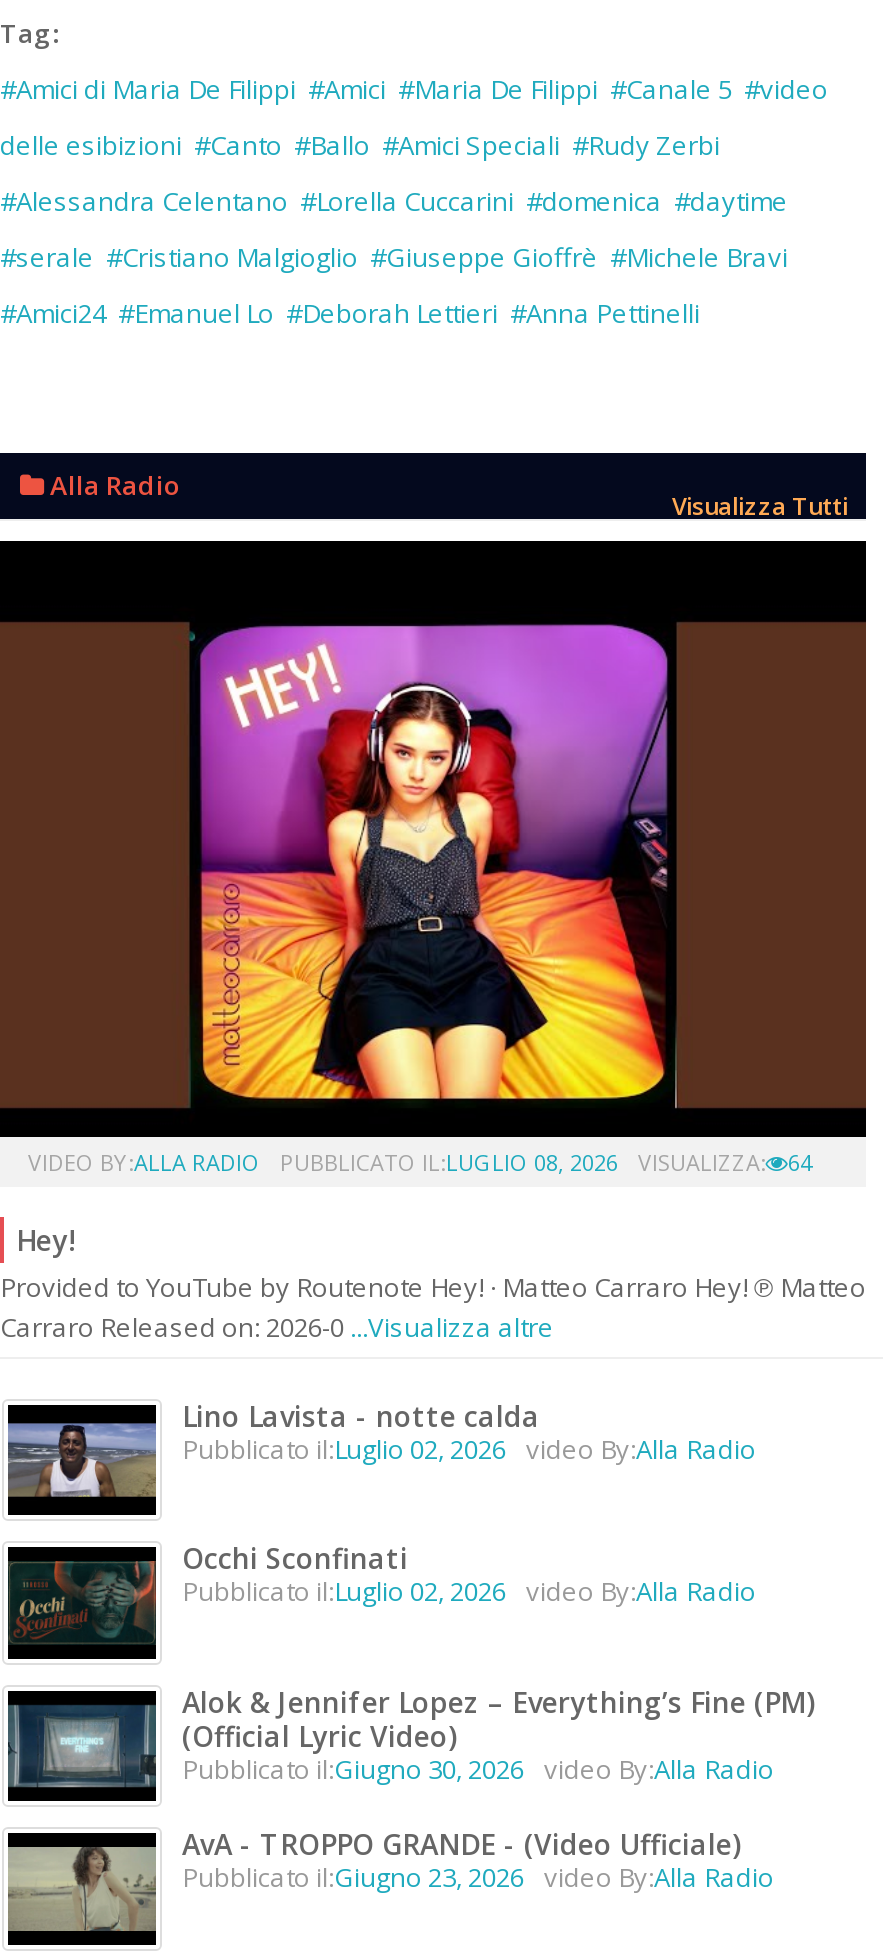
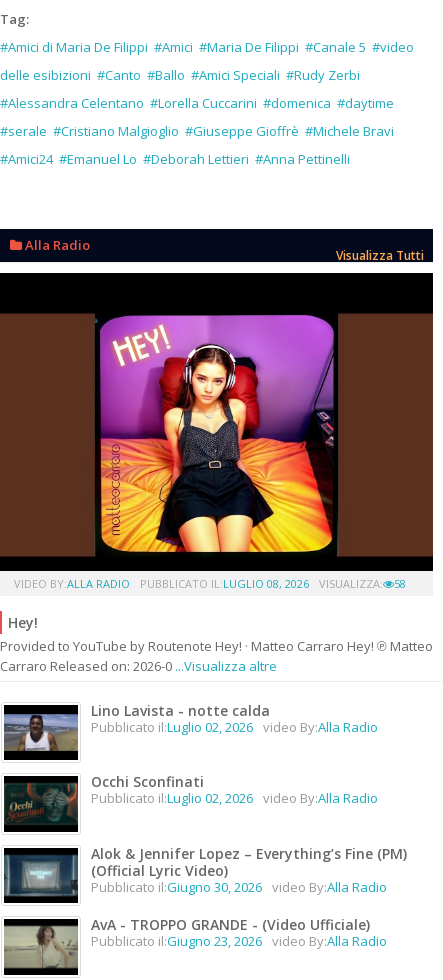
- VIDEO BY:ALLA RADIO PUBBLICATO IL:LUGLIO 08, 2026 VISUALIZZA: 64
+ VIDEO BY:ALLA RADIO PUBBLICATO IL:LUGLIO 08, 2026 VISUALIZZA: 58
